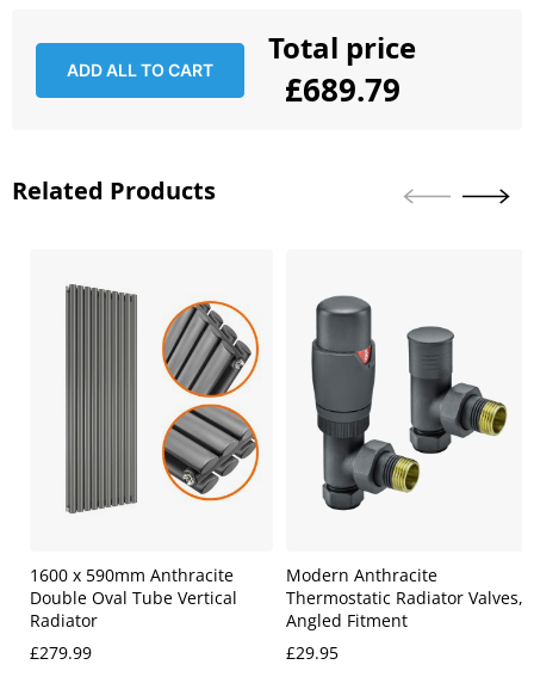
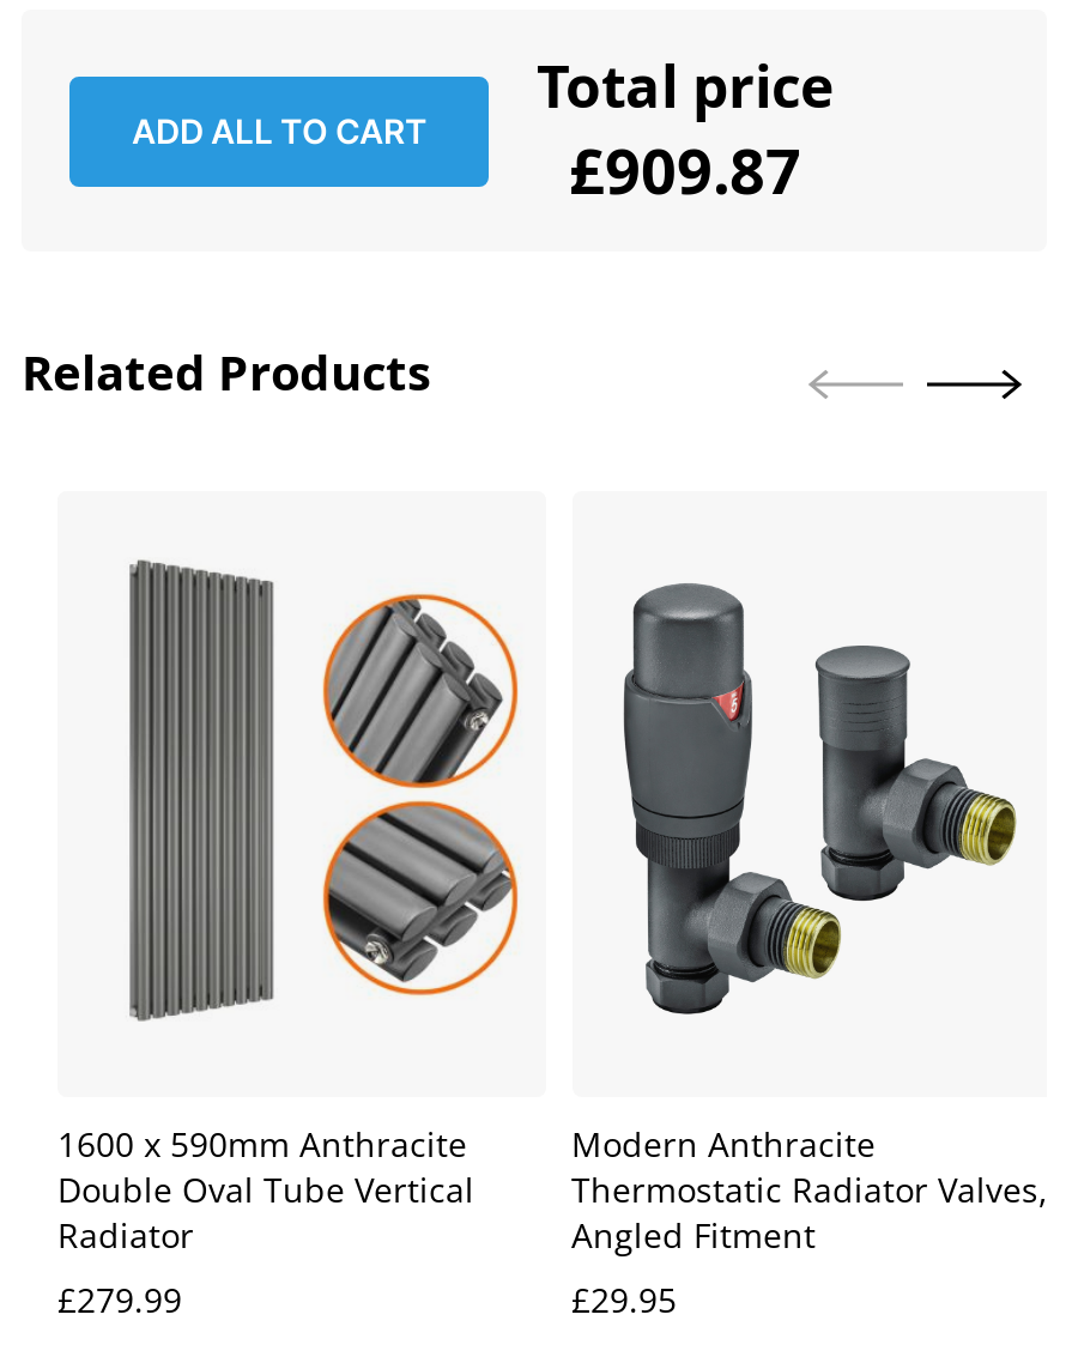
- £689.79
+ £909.87
